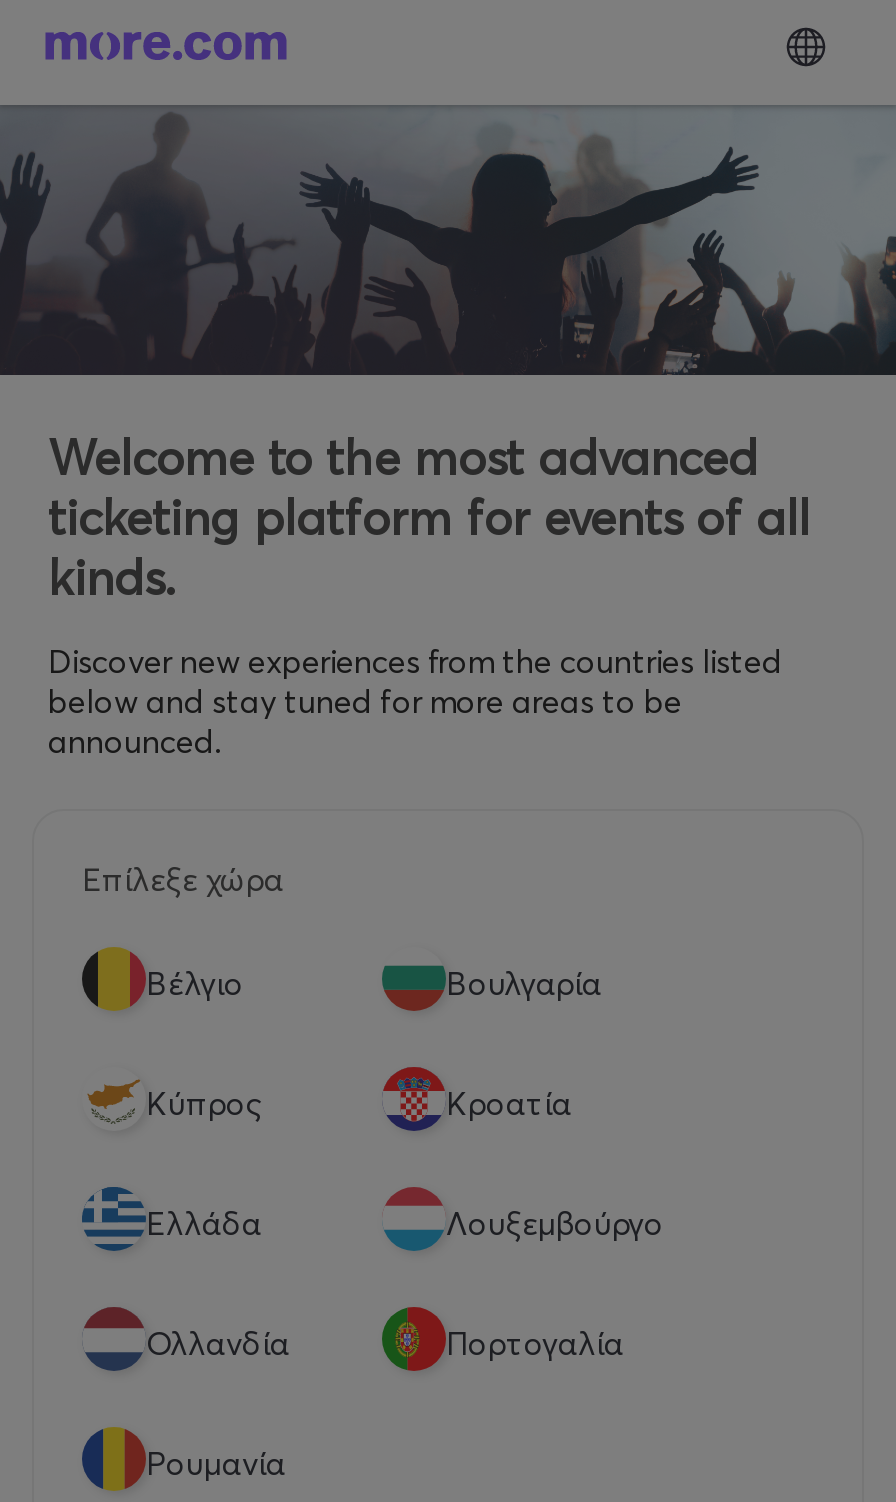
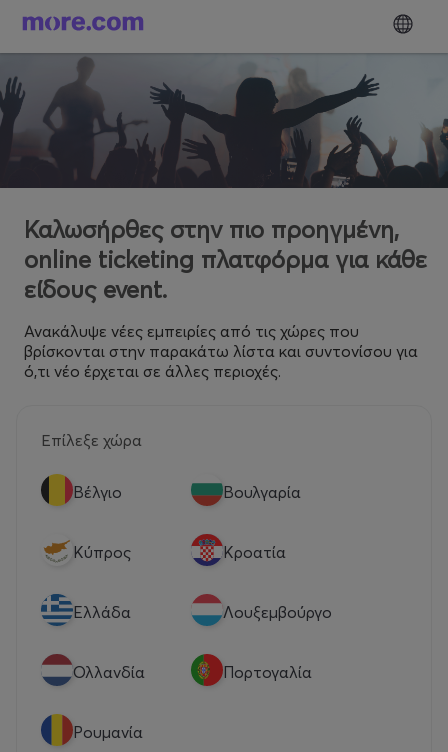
- Welcome to the most advanced
- ticketing platform for events of all
- kinds.
+ Καλωσήρθες στην πιο προηγμένη,
+ online ticketing πλατφόρμα για κάθε
+ είδους event.

- Discover new experiences from the countries listed
- below and stay tuned for more areas to be
- announced.
+ Ανακάλυψε νέες εμπειρίες από τις χώρες που
+ βρίσκονται στην παρακάτω λίστα και συντονίσου για
+ ό,τι νέο έρχεται σε άλλες περιοχές.
